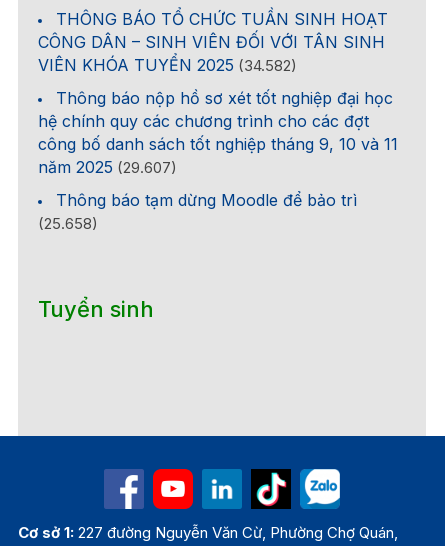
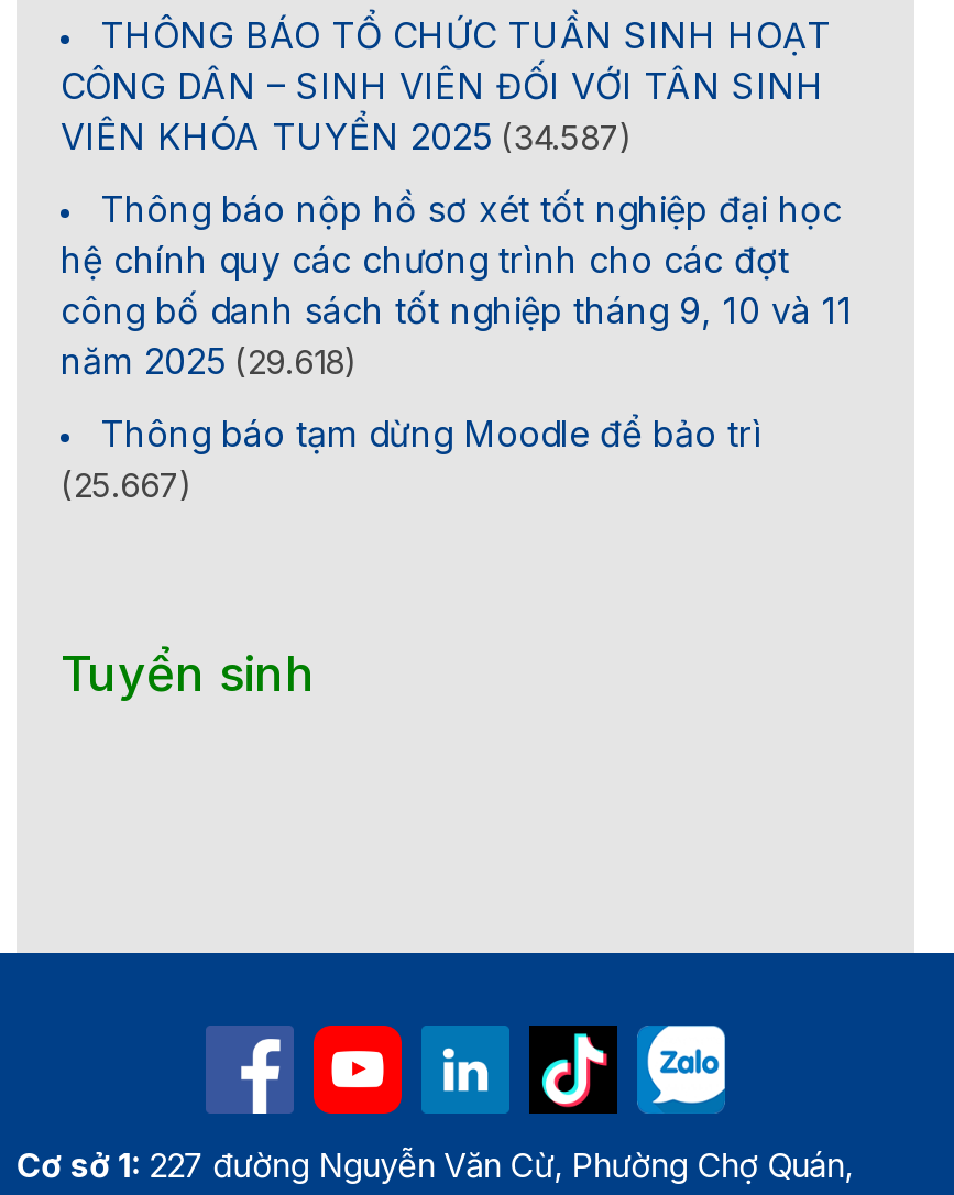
- VIÊN KHÓA TUYỂN 2025 (34.582)
+ VIÊN KHÓA TUYỂN 2025 (34.587)

- năm 2025 (29.607)
+ năm 2025 (29.618)

- (25.658)
+ (25.667)
